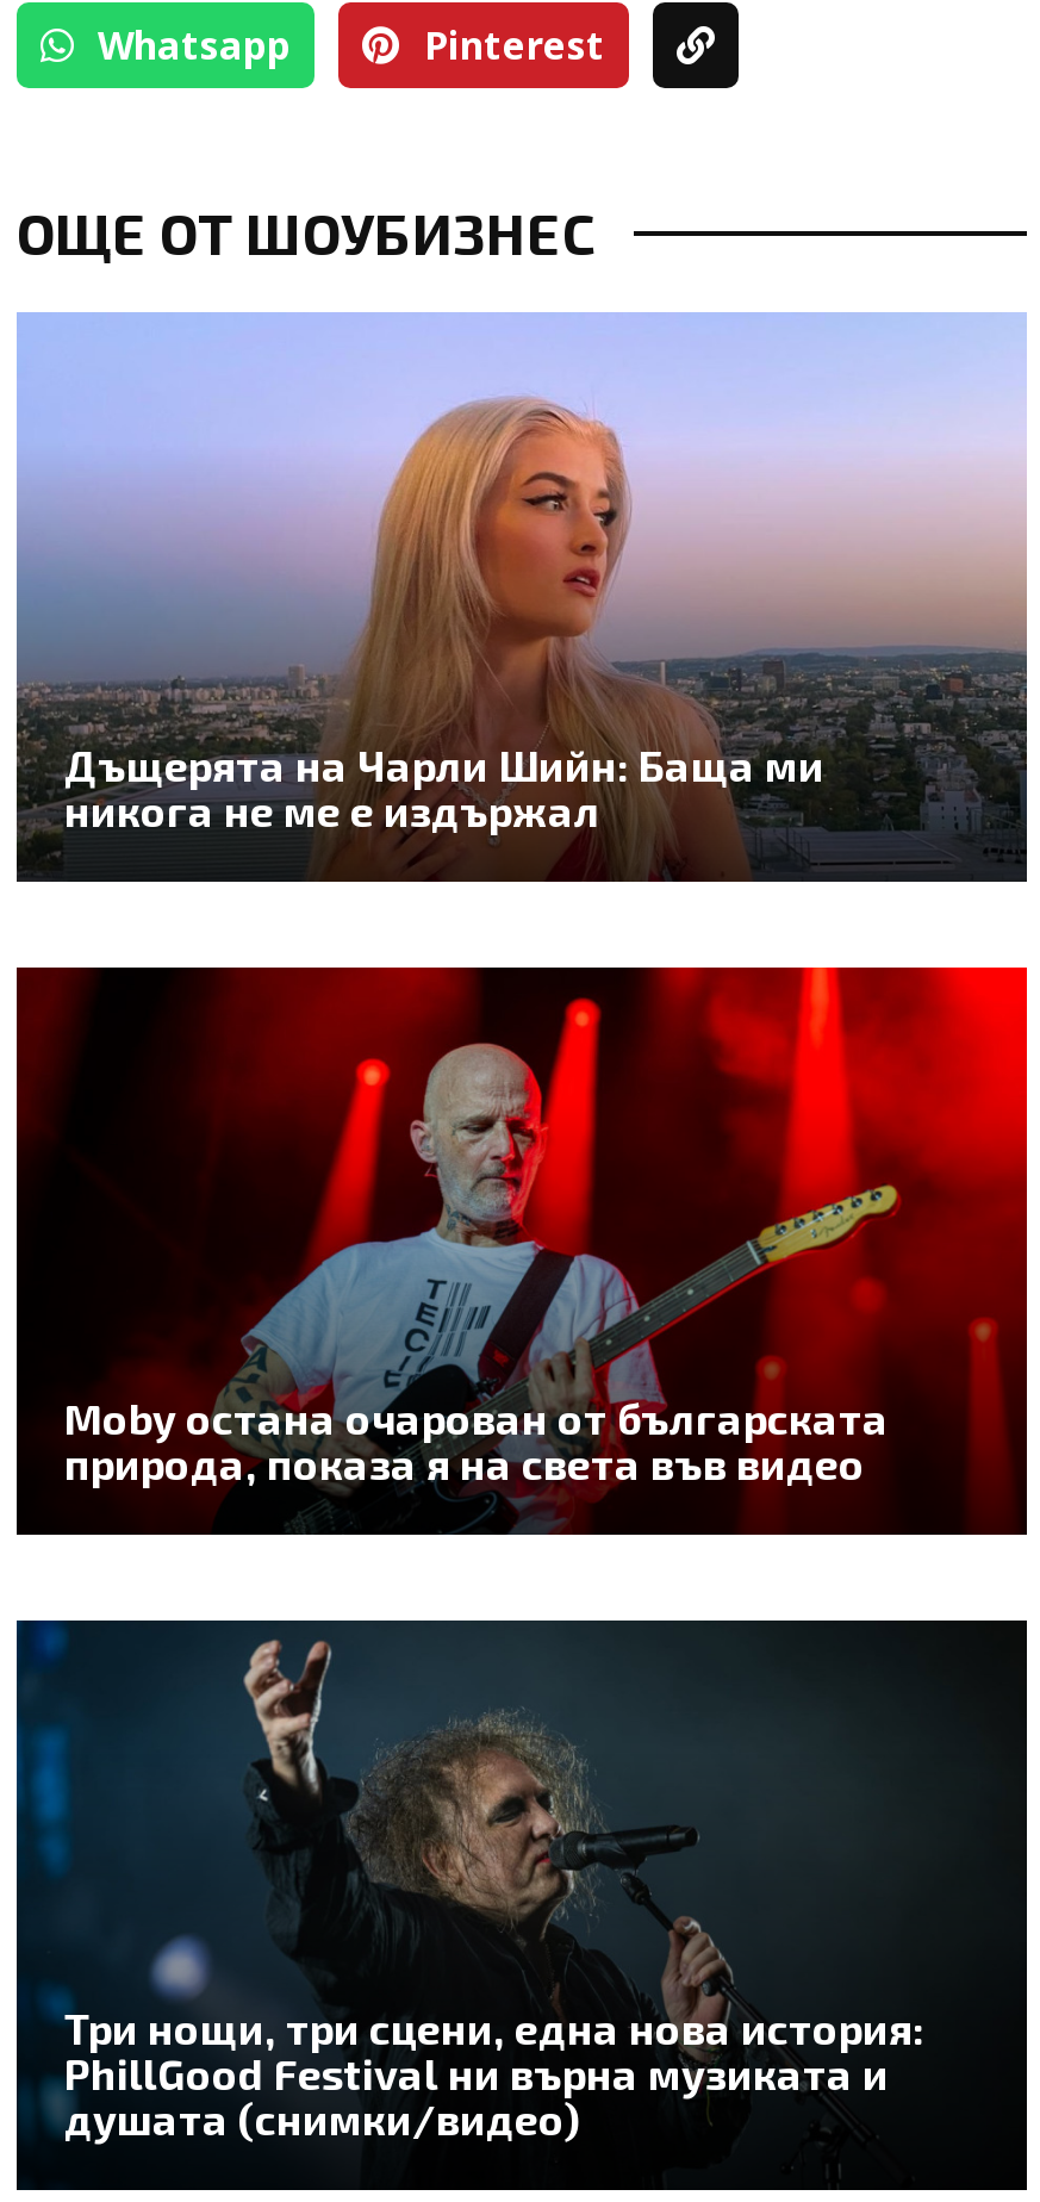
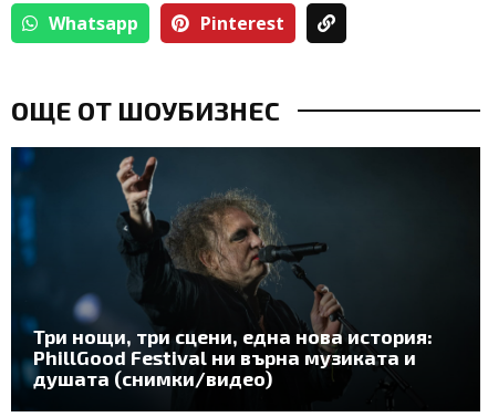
- [image]
- Дъщерята на Чарли Шийн: Баща ми
- никога не ме е издържал

- [image]
- Moby остана очарован от българската
- природа, показа я на света във видео
